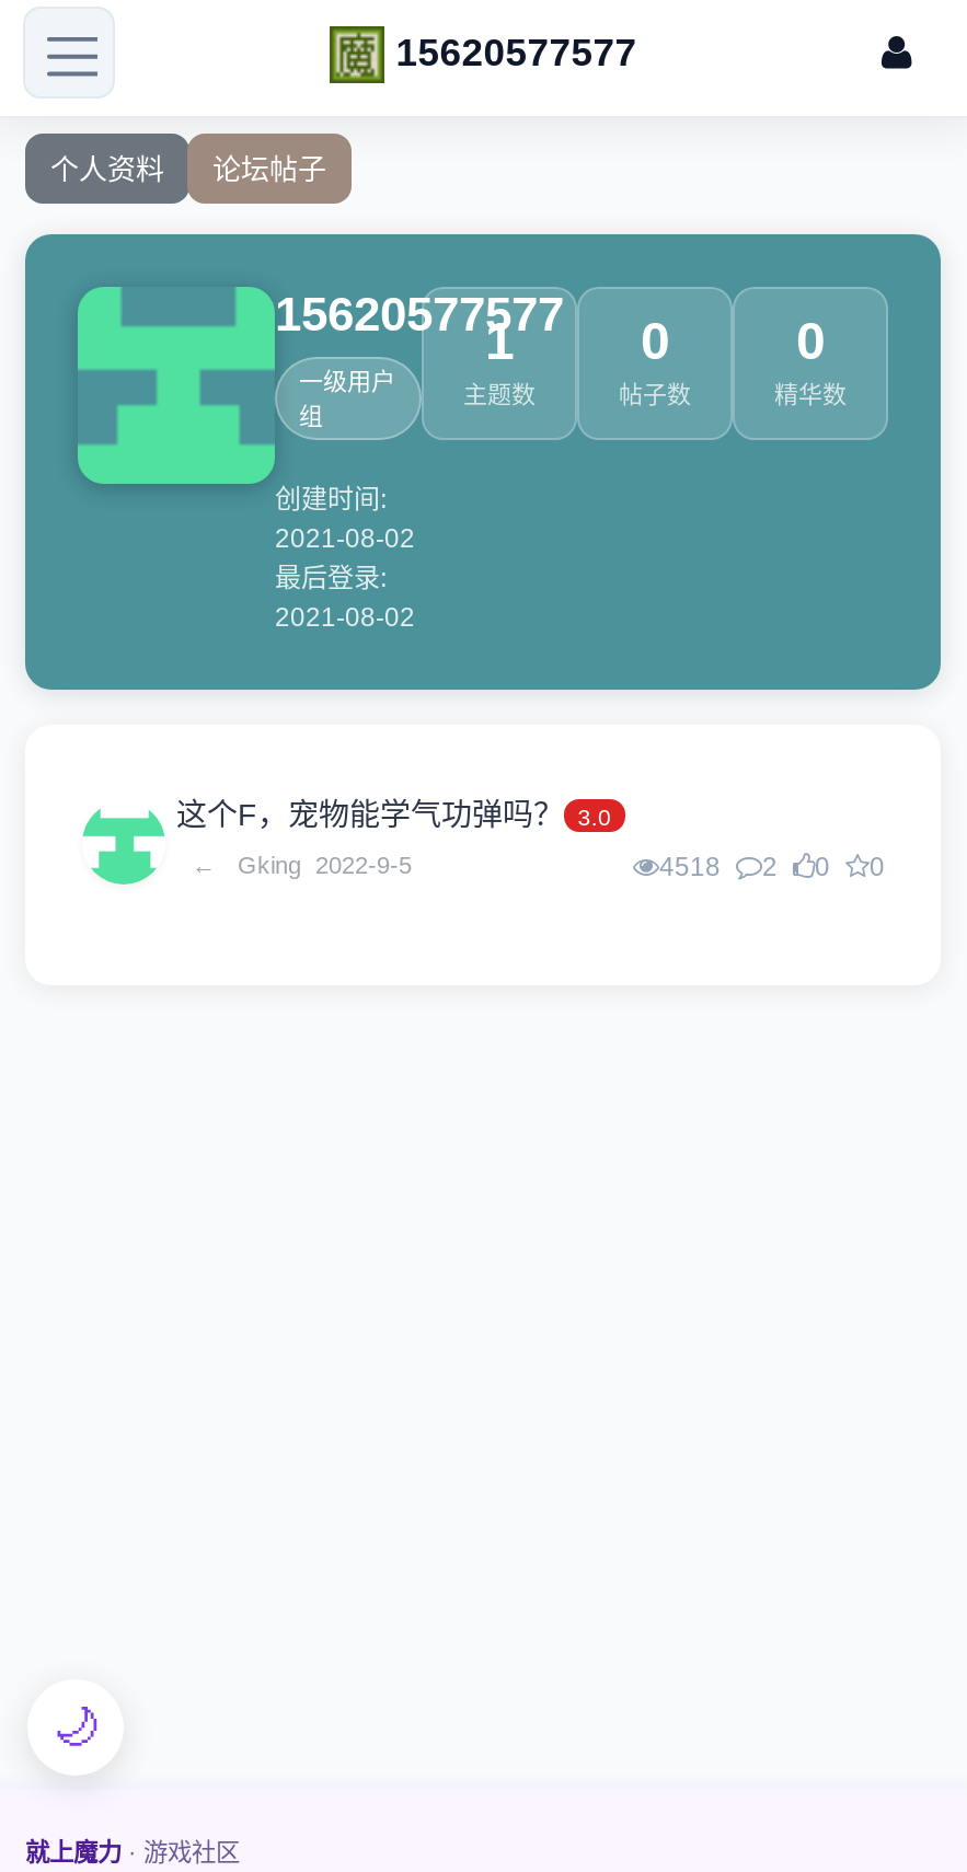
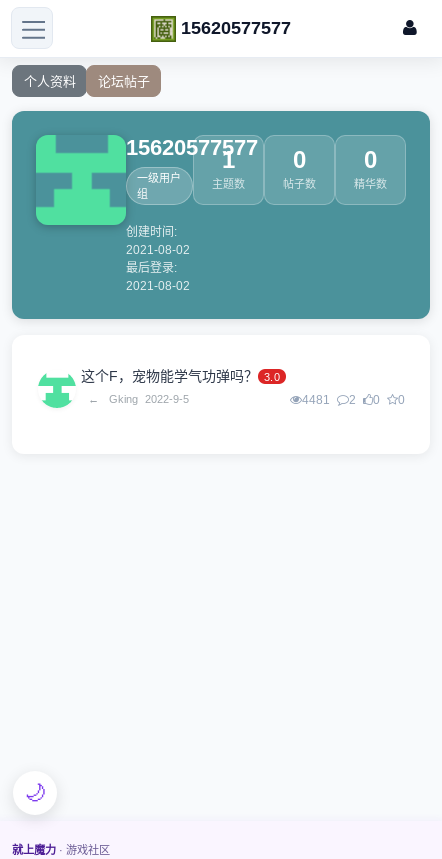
- 4518 2 0 0
+ 4481 2 0 0
